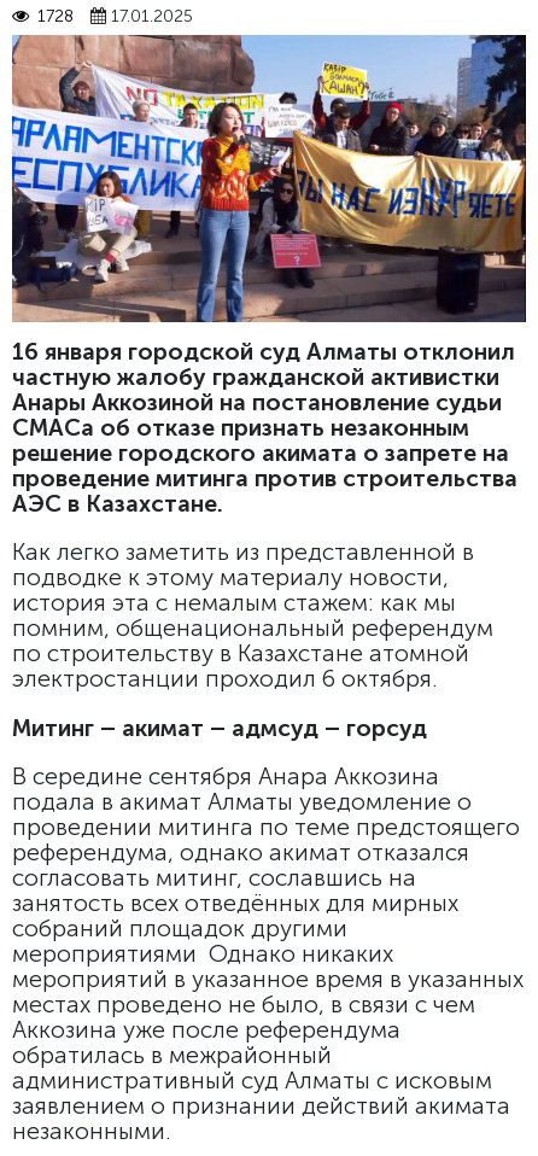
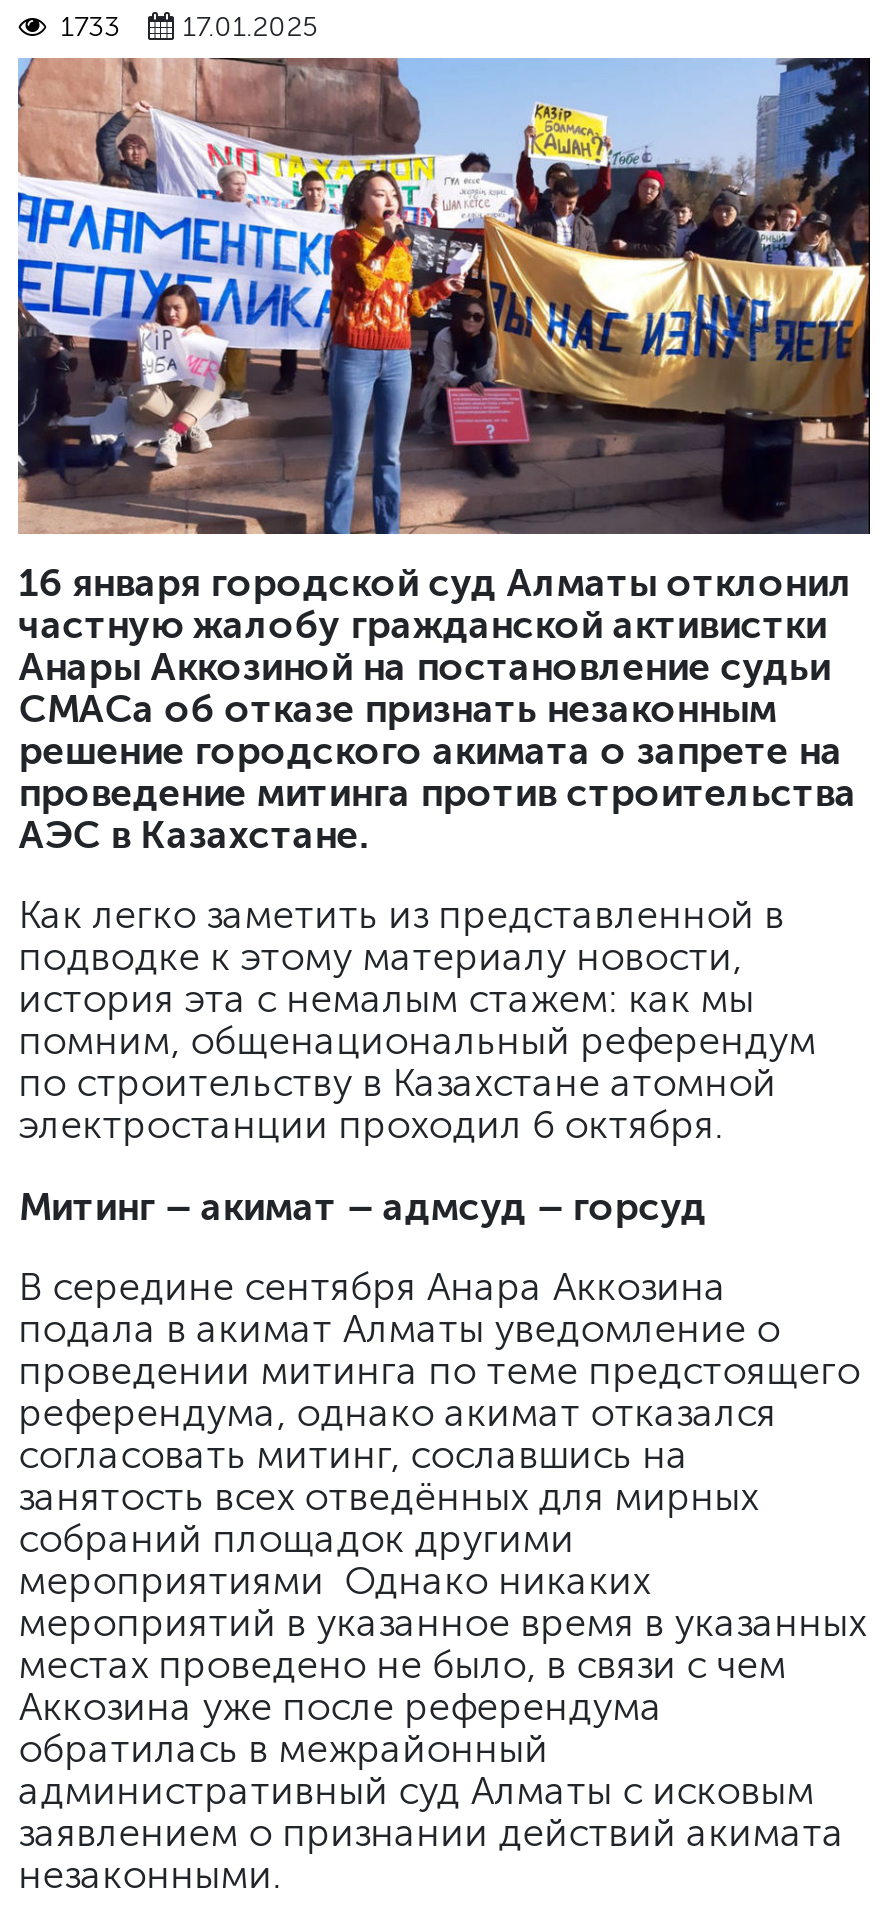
- 1728 17.01.2025
+ 1733 17.01.2025
